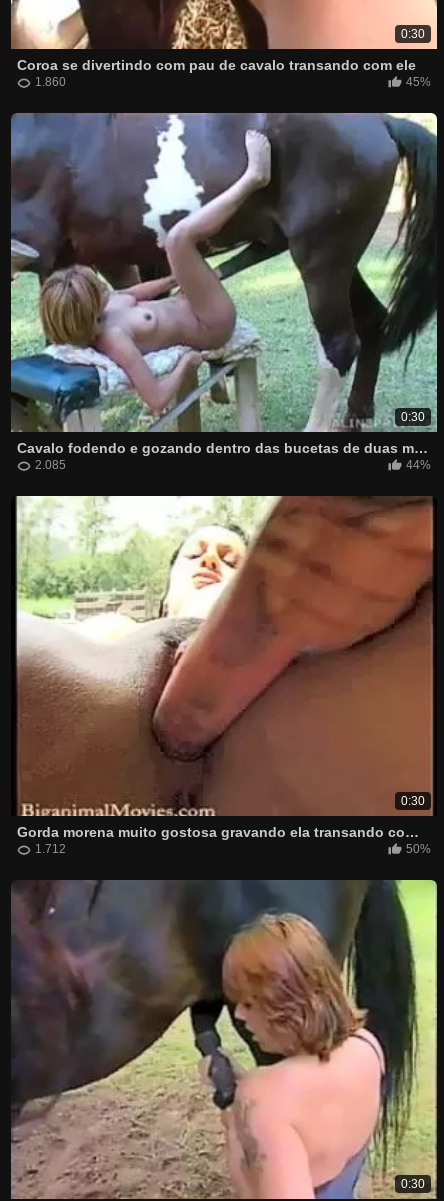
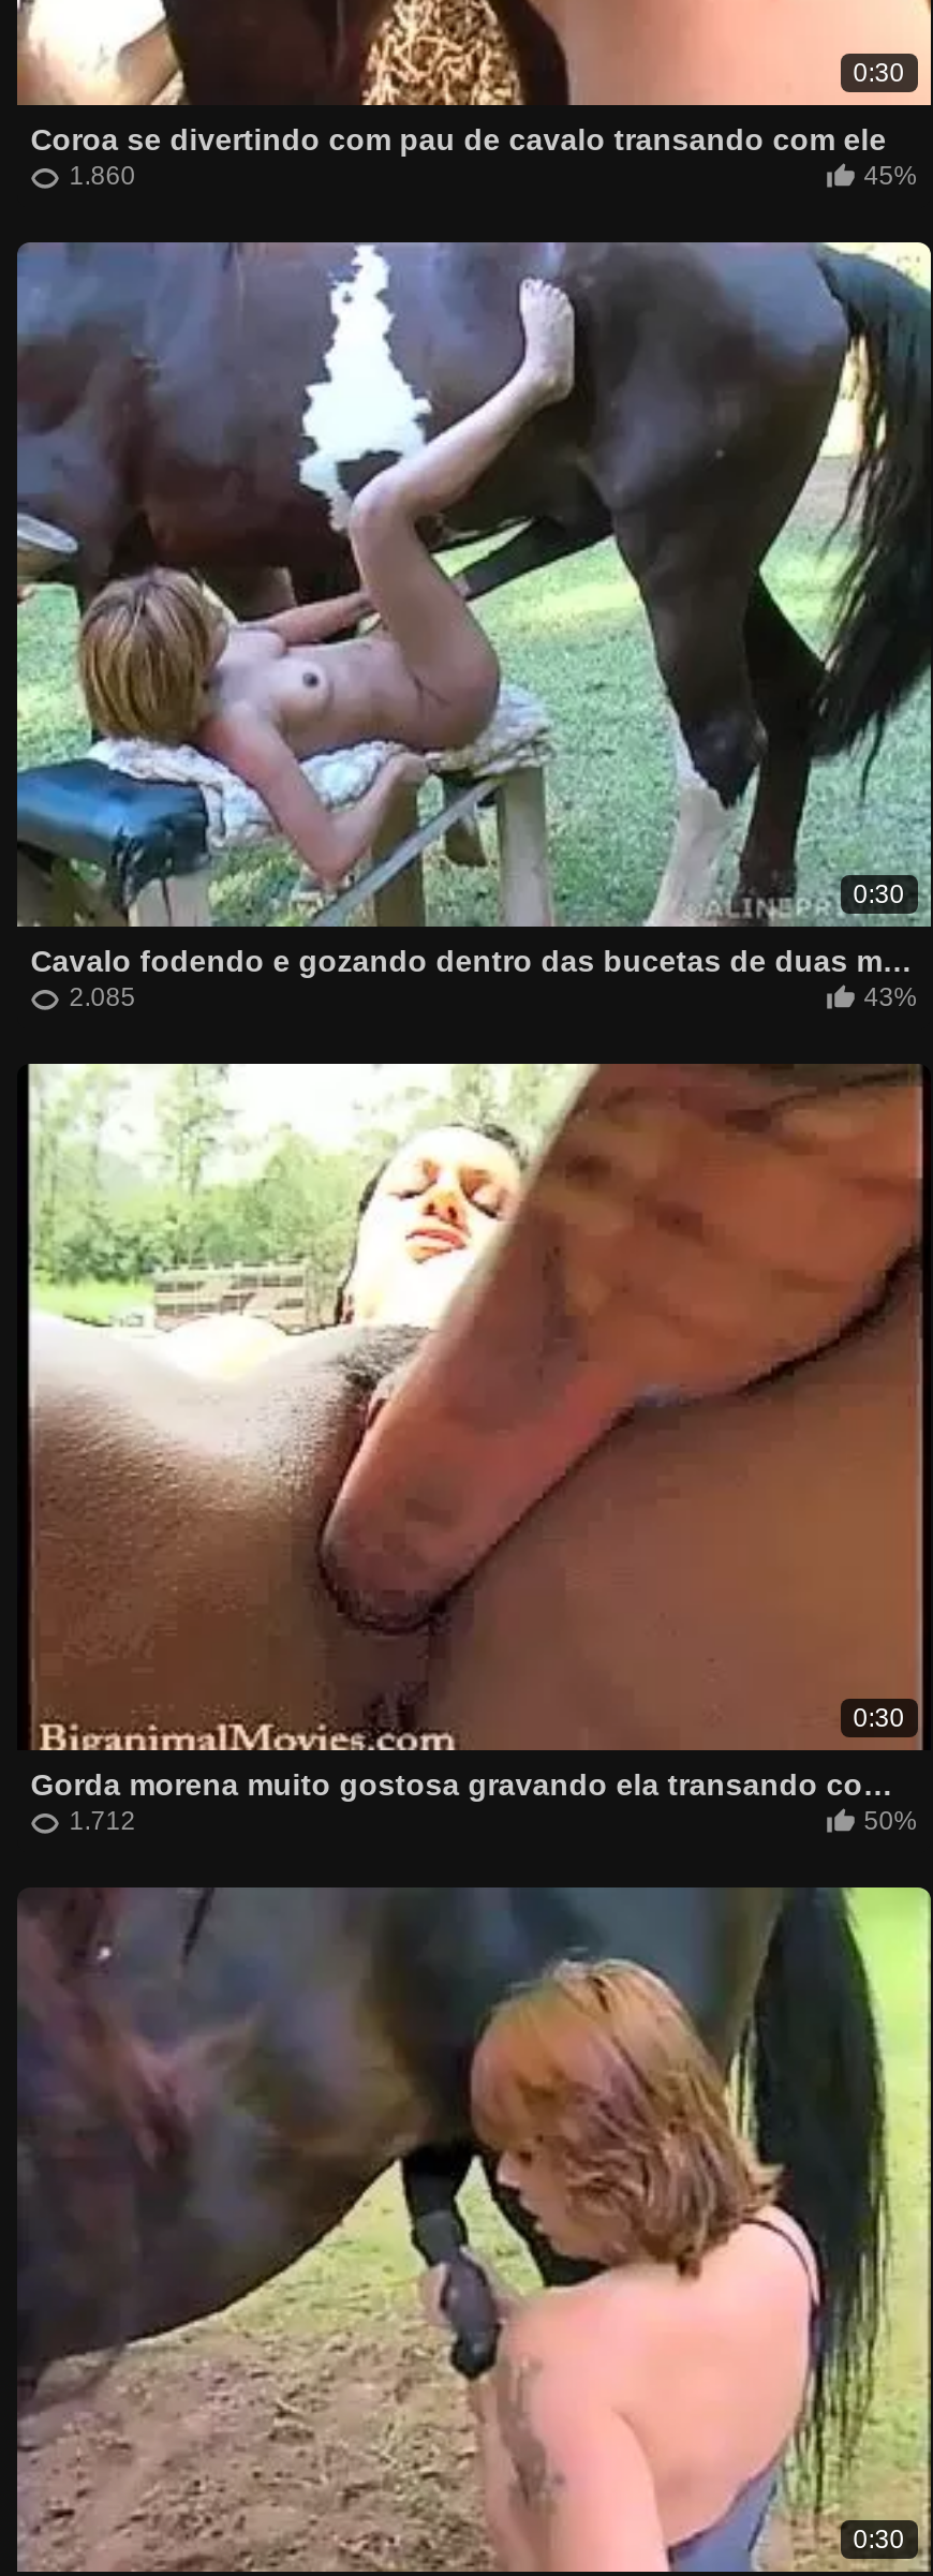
- 44%
+ 43%
